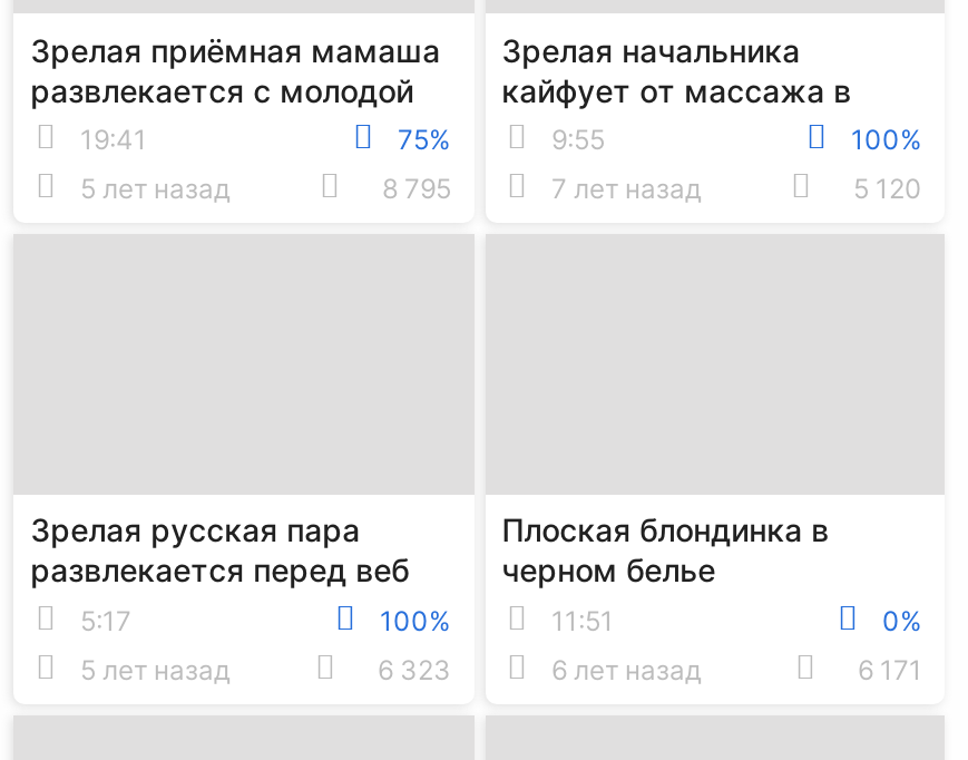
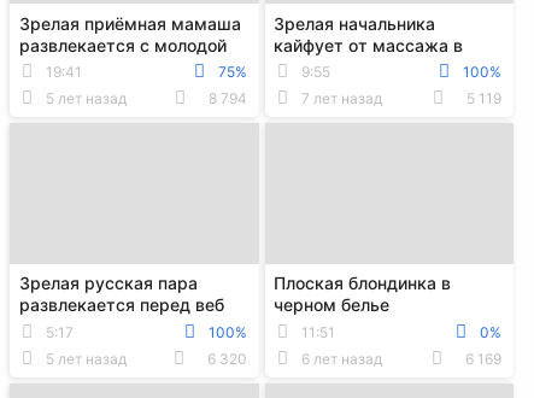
- 8 795
+ 8 794

- 5 120
+ 5 119

- 6 323
+ 6 320

- 6 171
+ 6 169
